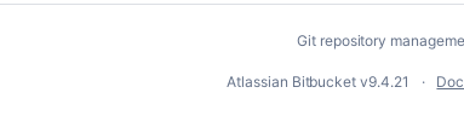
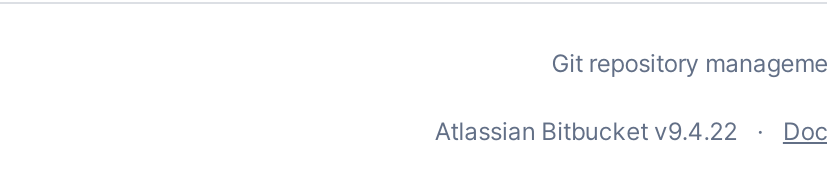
- Atlassian Bitbucket v9.4.21
+ Atlassian Bitbucket v9.4.22
